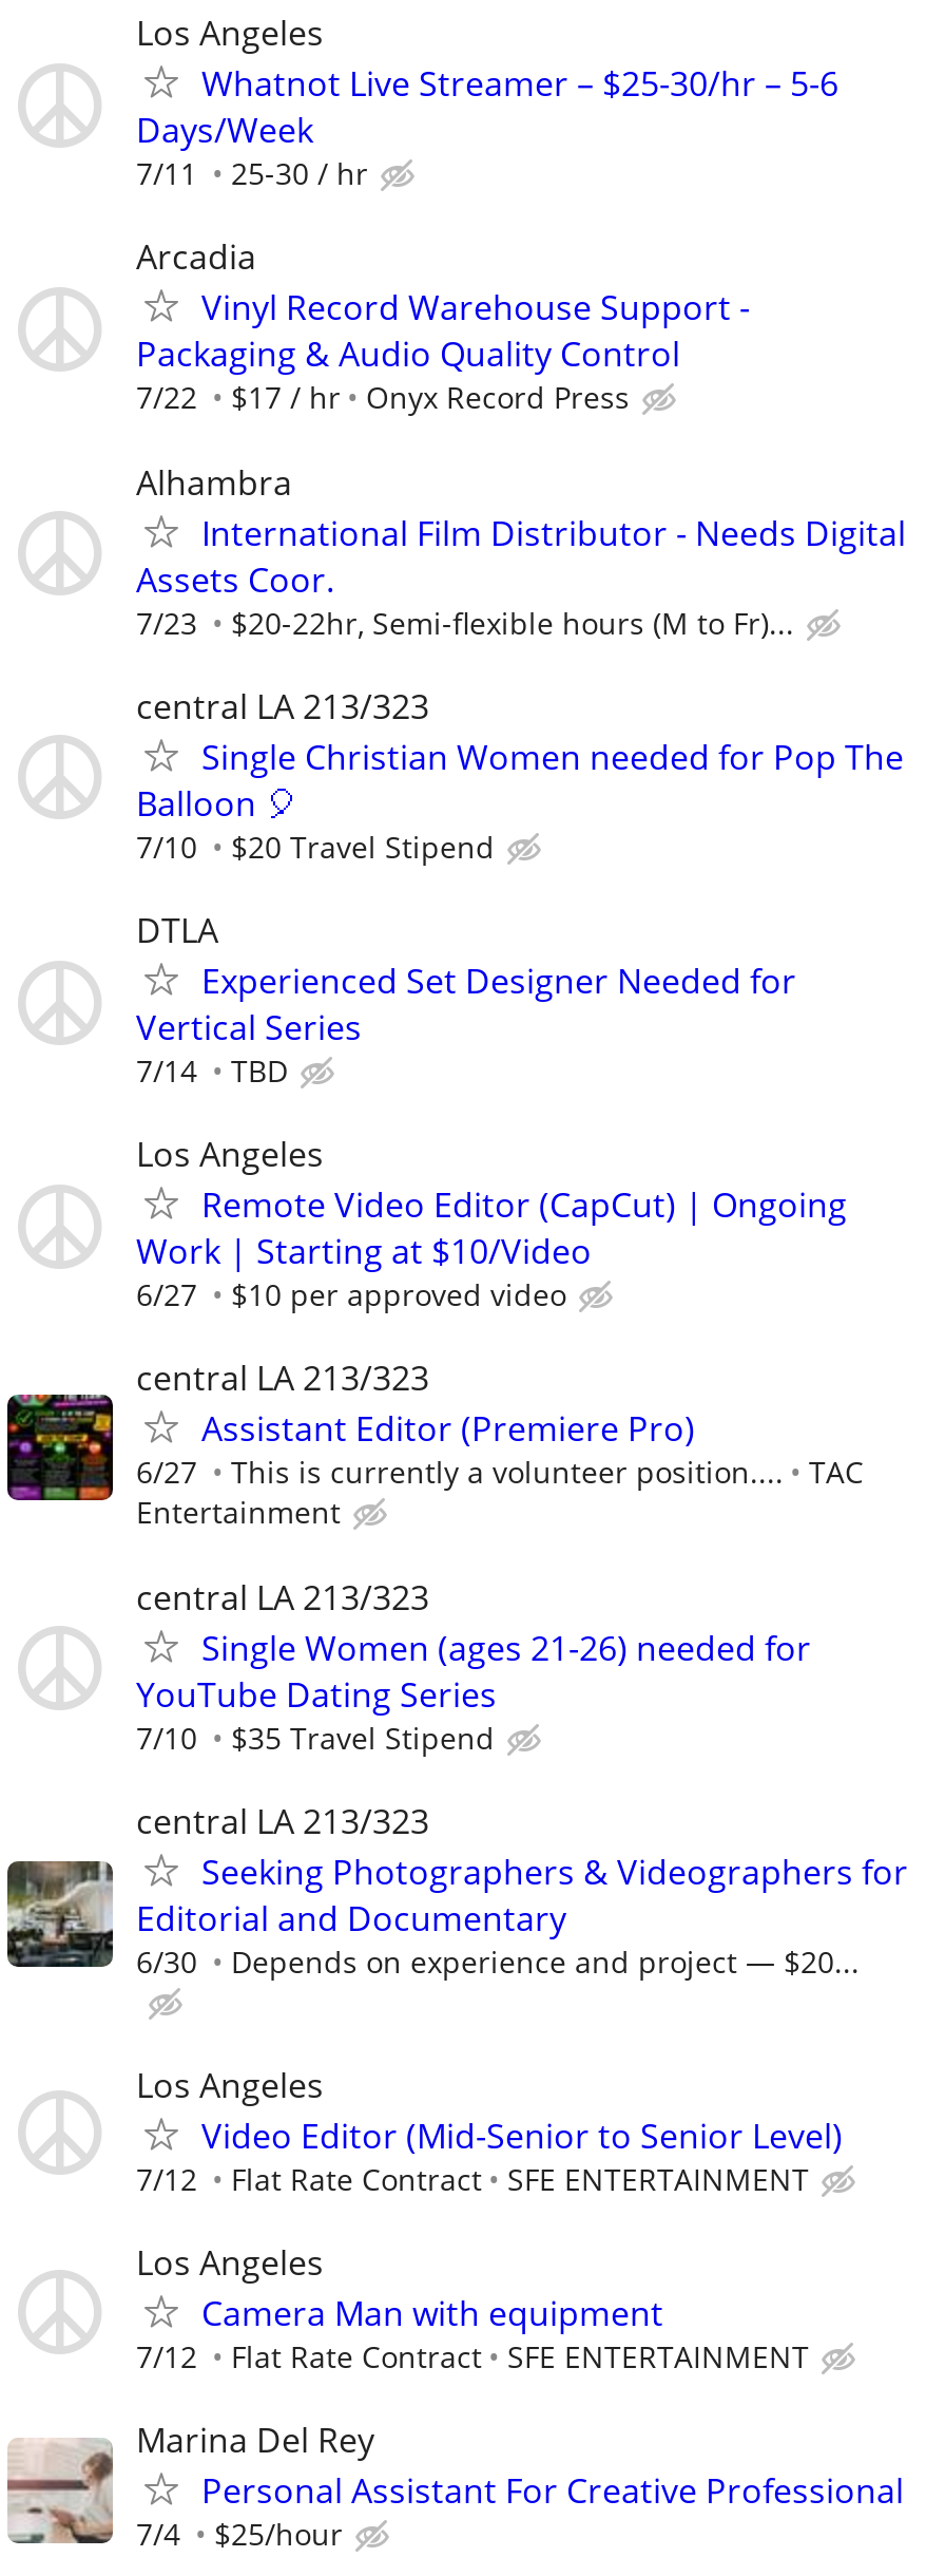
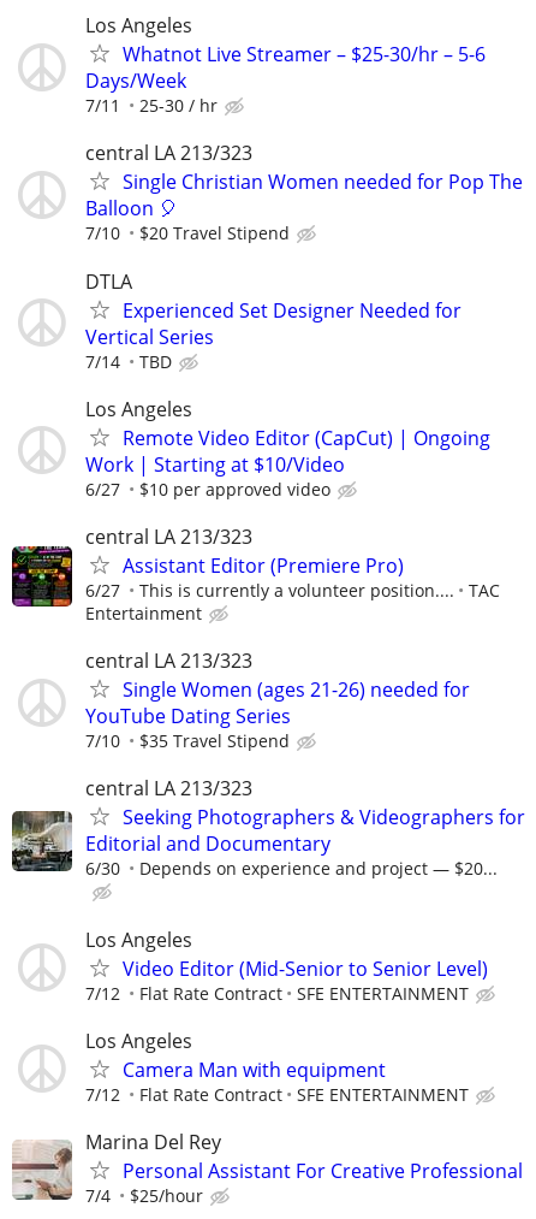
- Arcadia
- Vinyl Record Warehouse Support -
- Packaging & Audio Quality Control
- 7/22
- $17 / hr
- Onyx Record Press
- Alhambra
- International Film Distributor - Needs Digital
- Assets Coor.
- 7/23
- $20-22hr, Semi-flexible hours (M to Fr)...
